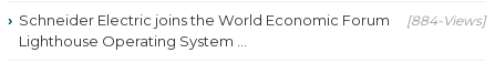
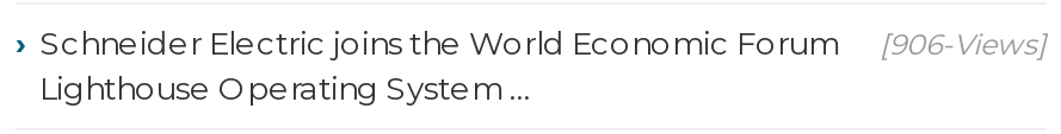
- Schneider Electric joins the World Economic Forum [884-Views]
+ Schneider Electric joins the World Economic Forum [906-Views]
